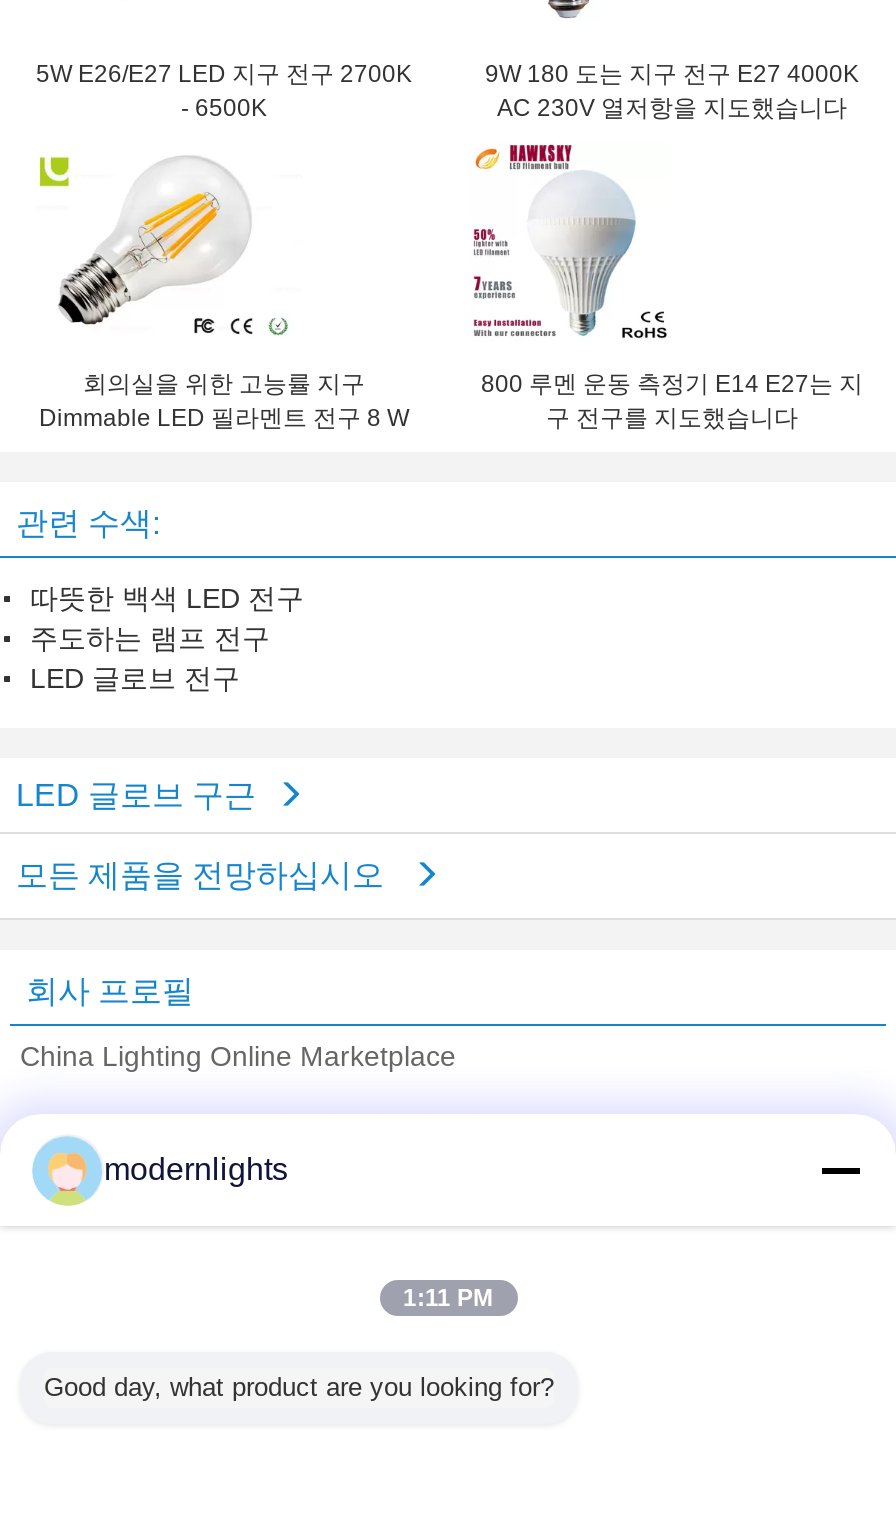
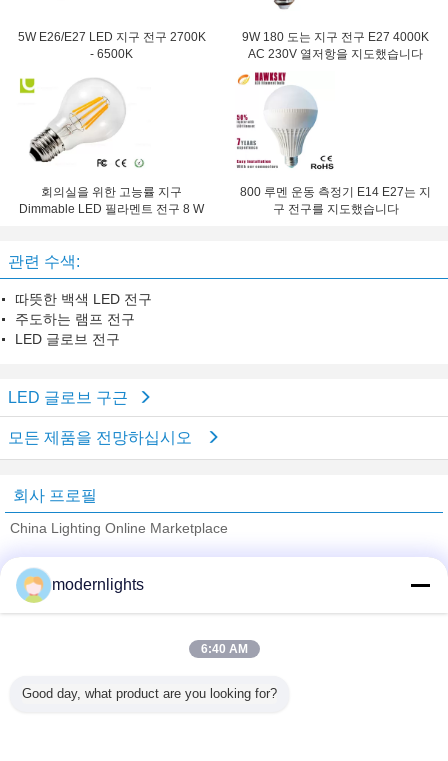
- 1:11 PM
+ 6:40 AM
